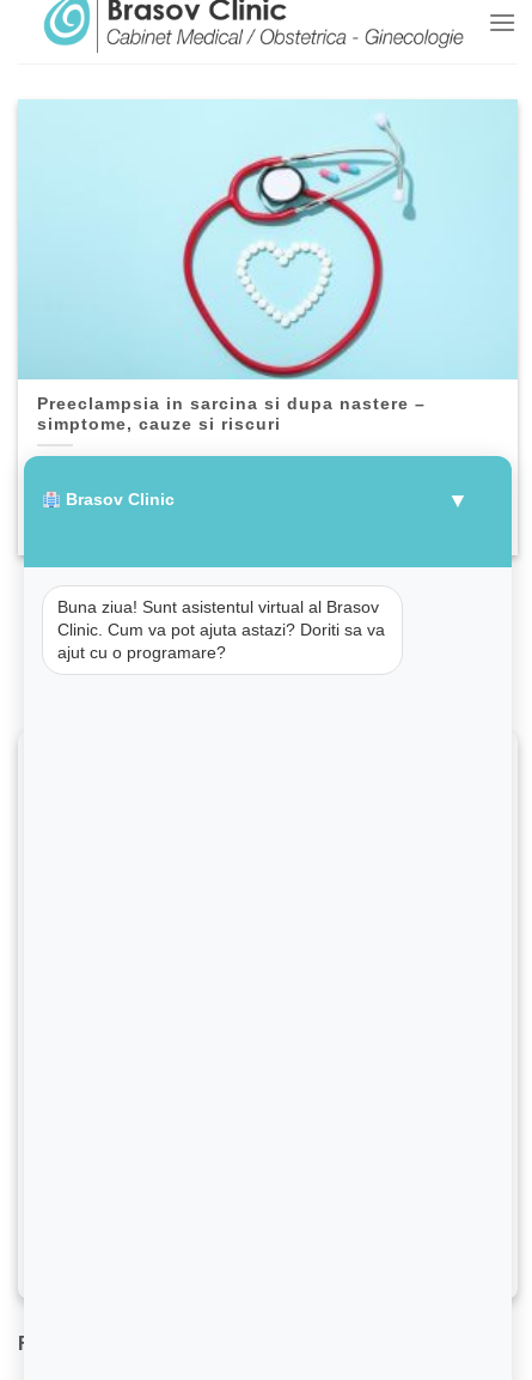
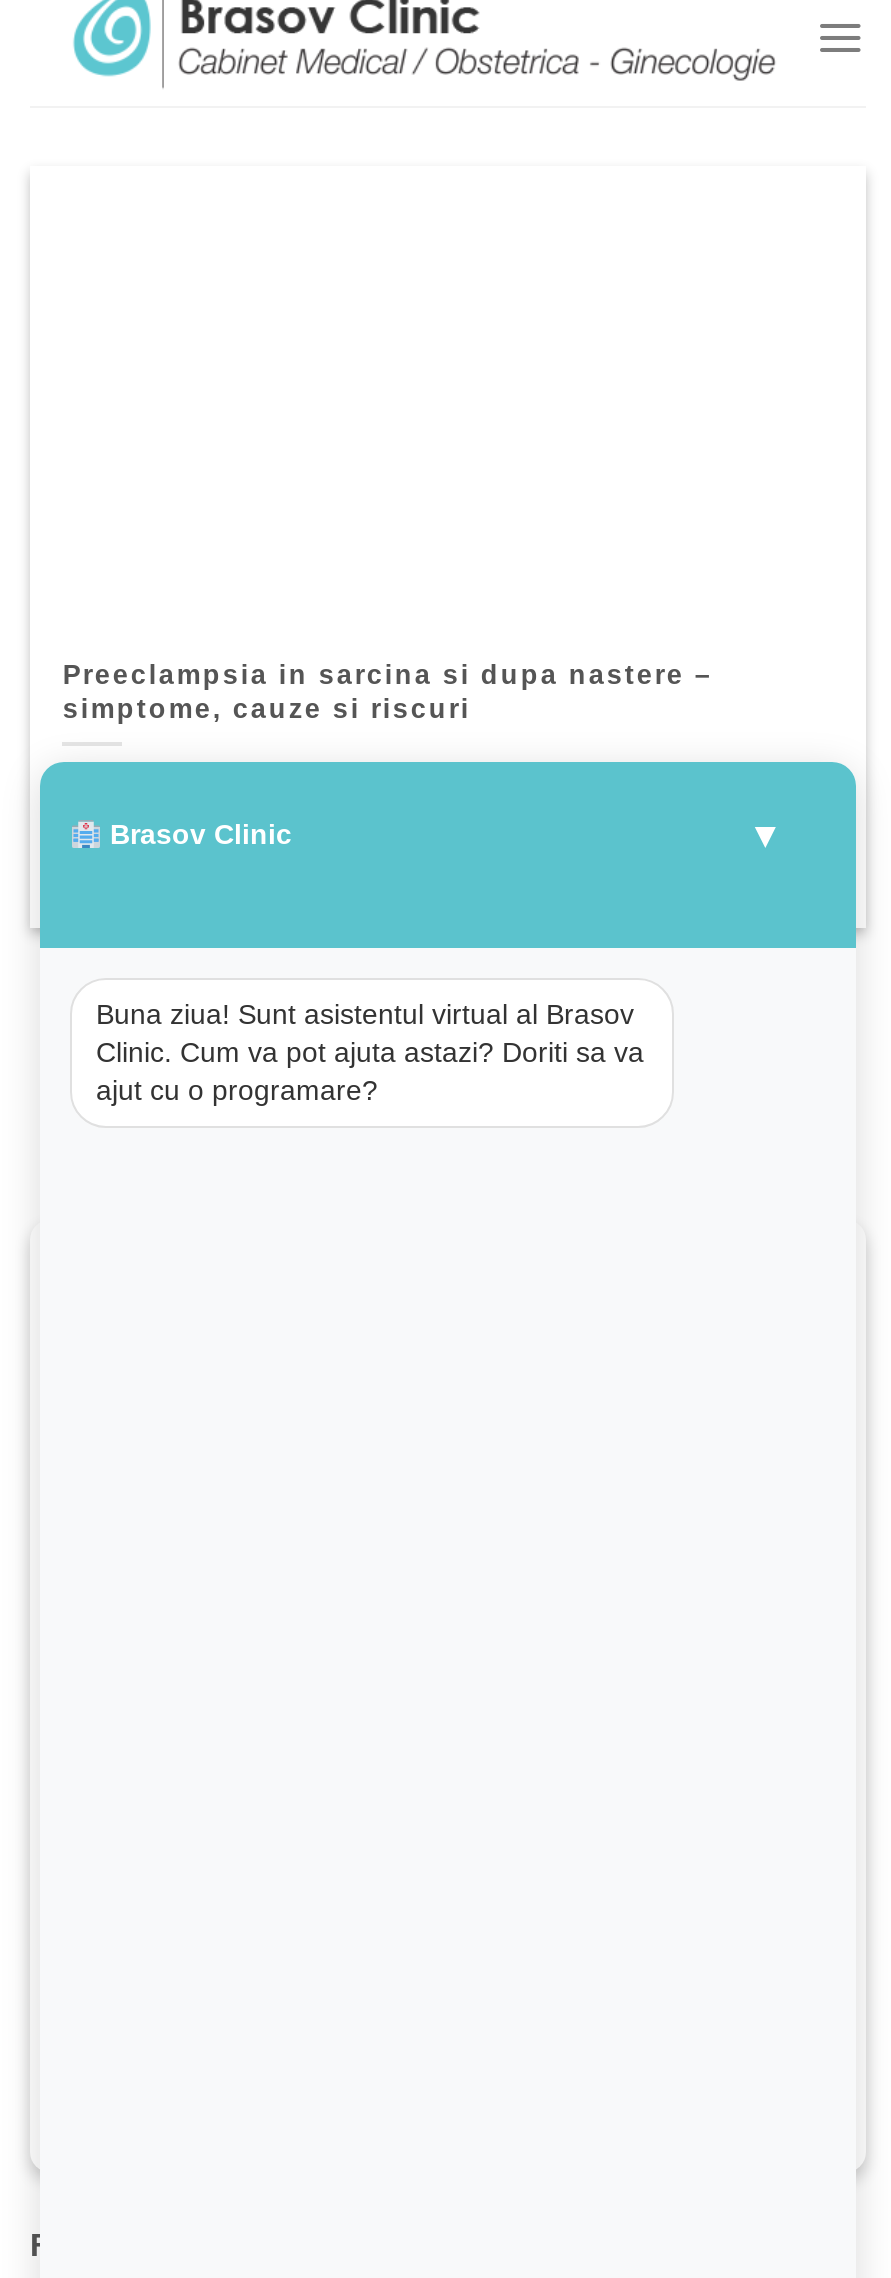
- [image]
